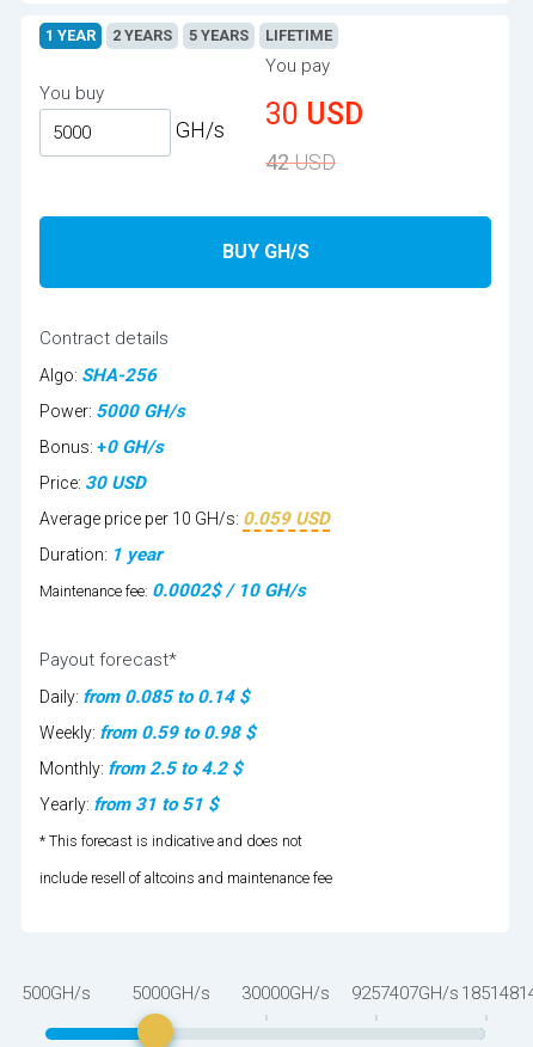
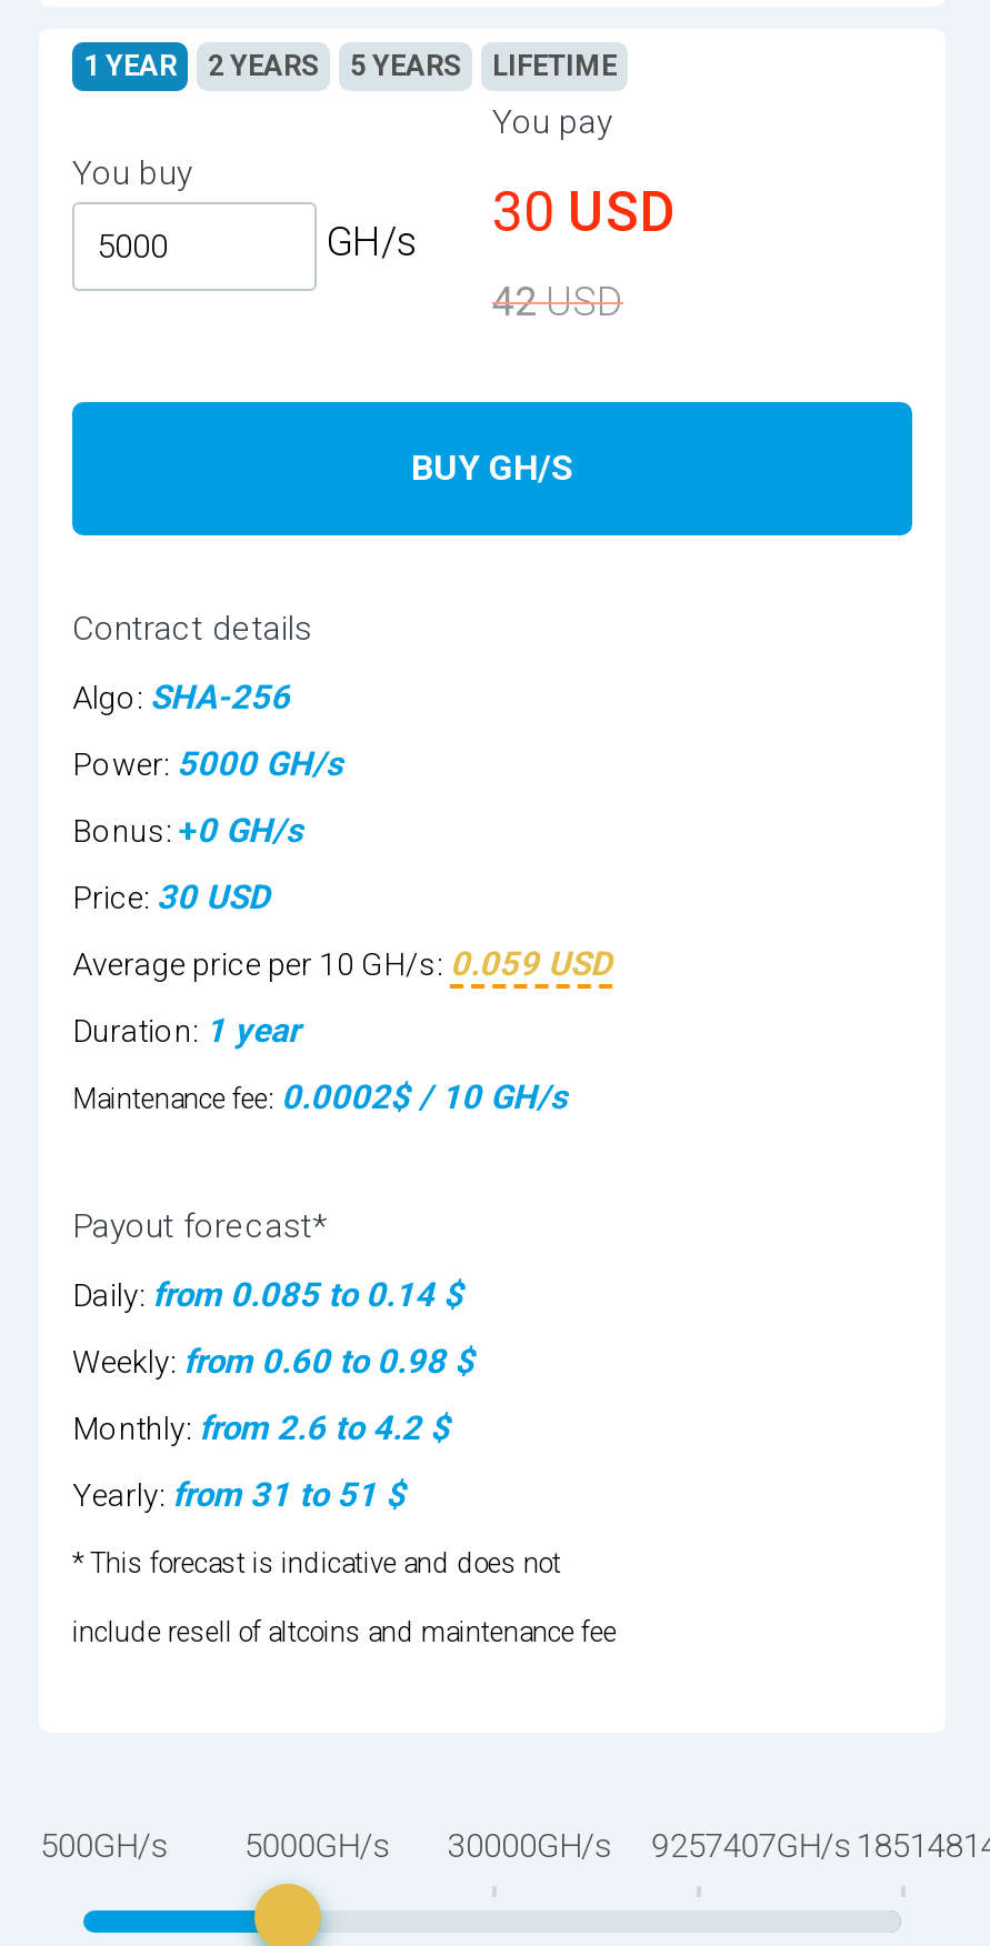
- Weekly: from 0.59 to 0.98 $
+ Weekly: from 0.60 to 0.98 $

- Monthly: from 2.5 to 4.2 $
+ Monthly: from 2.6 to 4.2 $
